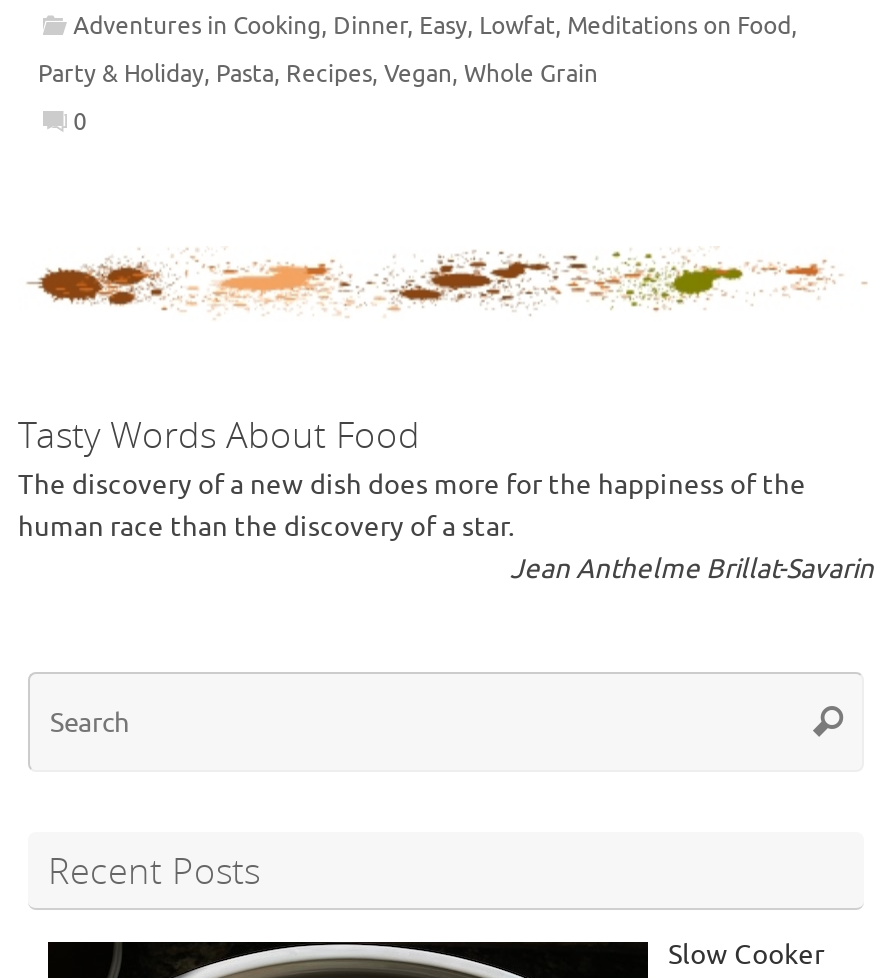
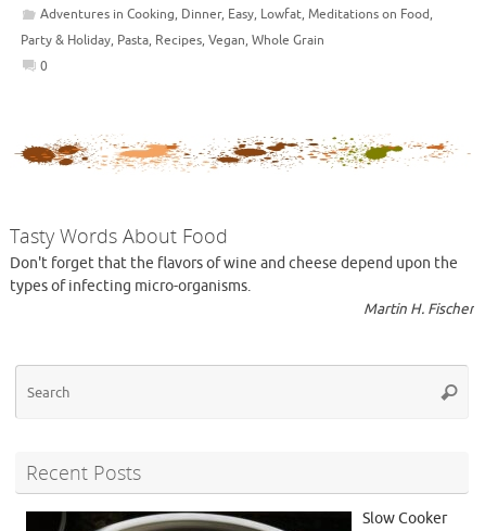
- The discovery of a new dish does more for the happiness of the
- human race than the discovery of a star.
- Jean Anthelme Brillat-Savarin
+ Don't forget that the flavors of wine and cheese depend upon the
+ types of infecting micro-organisms.
+ Martin H. Fischer
